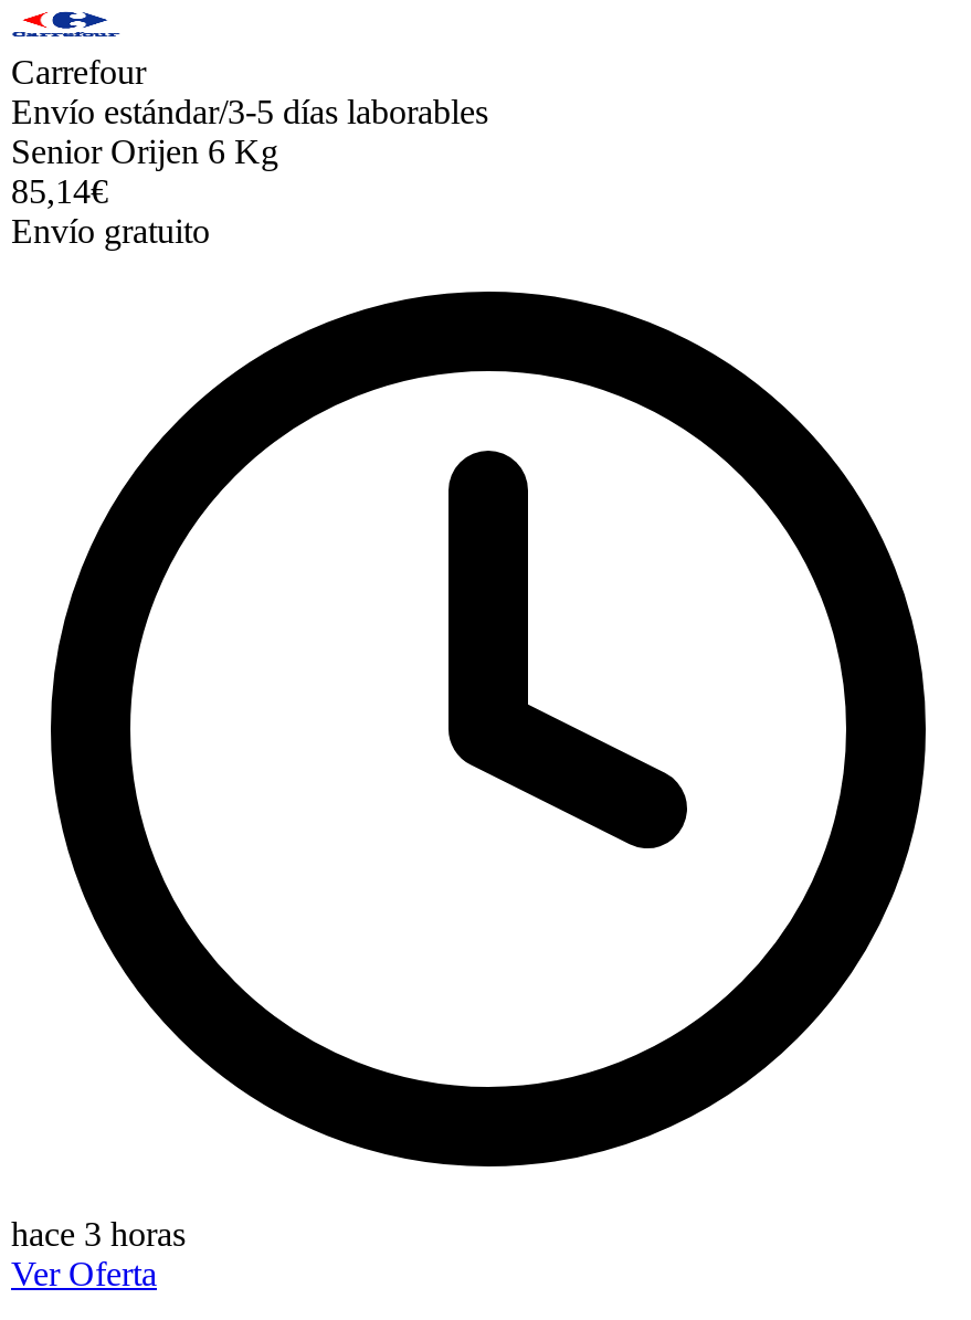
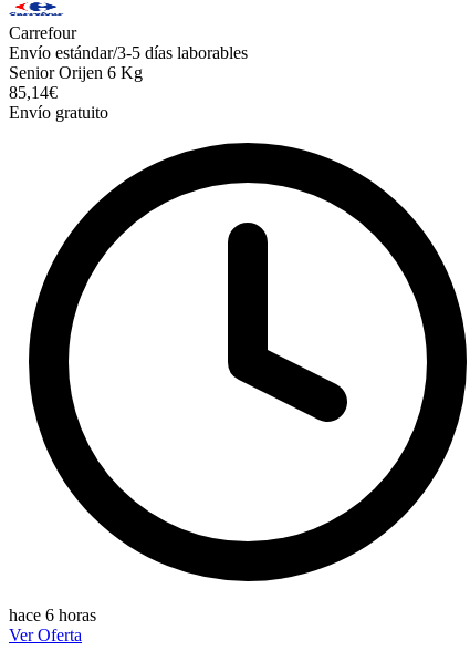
- hace 3 horas
+ hace 6 horas
